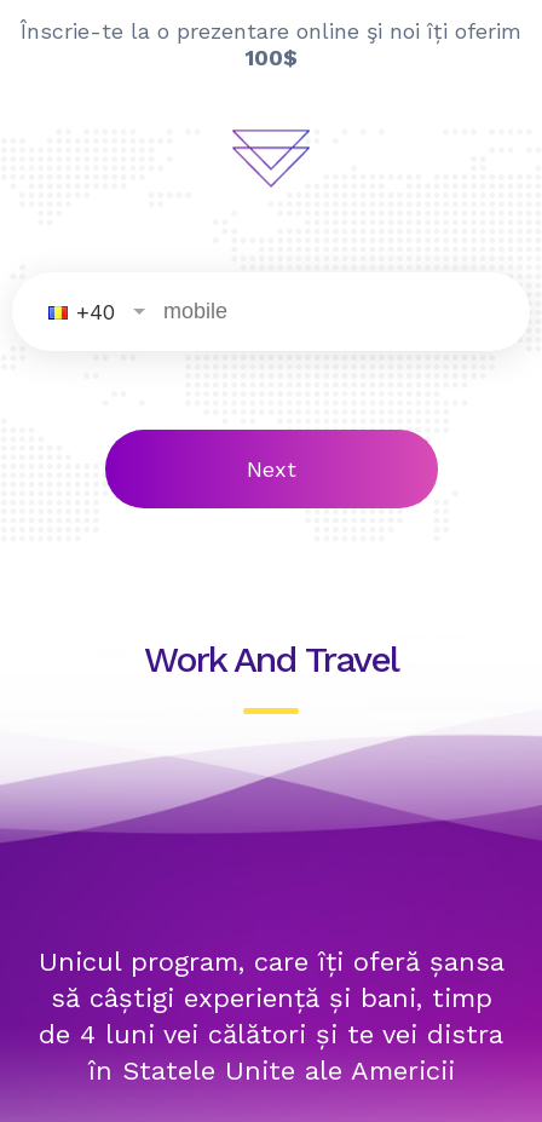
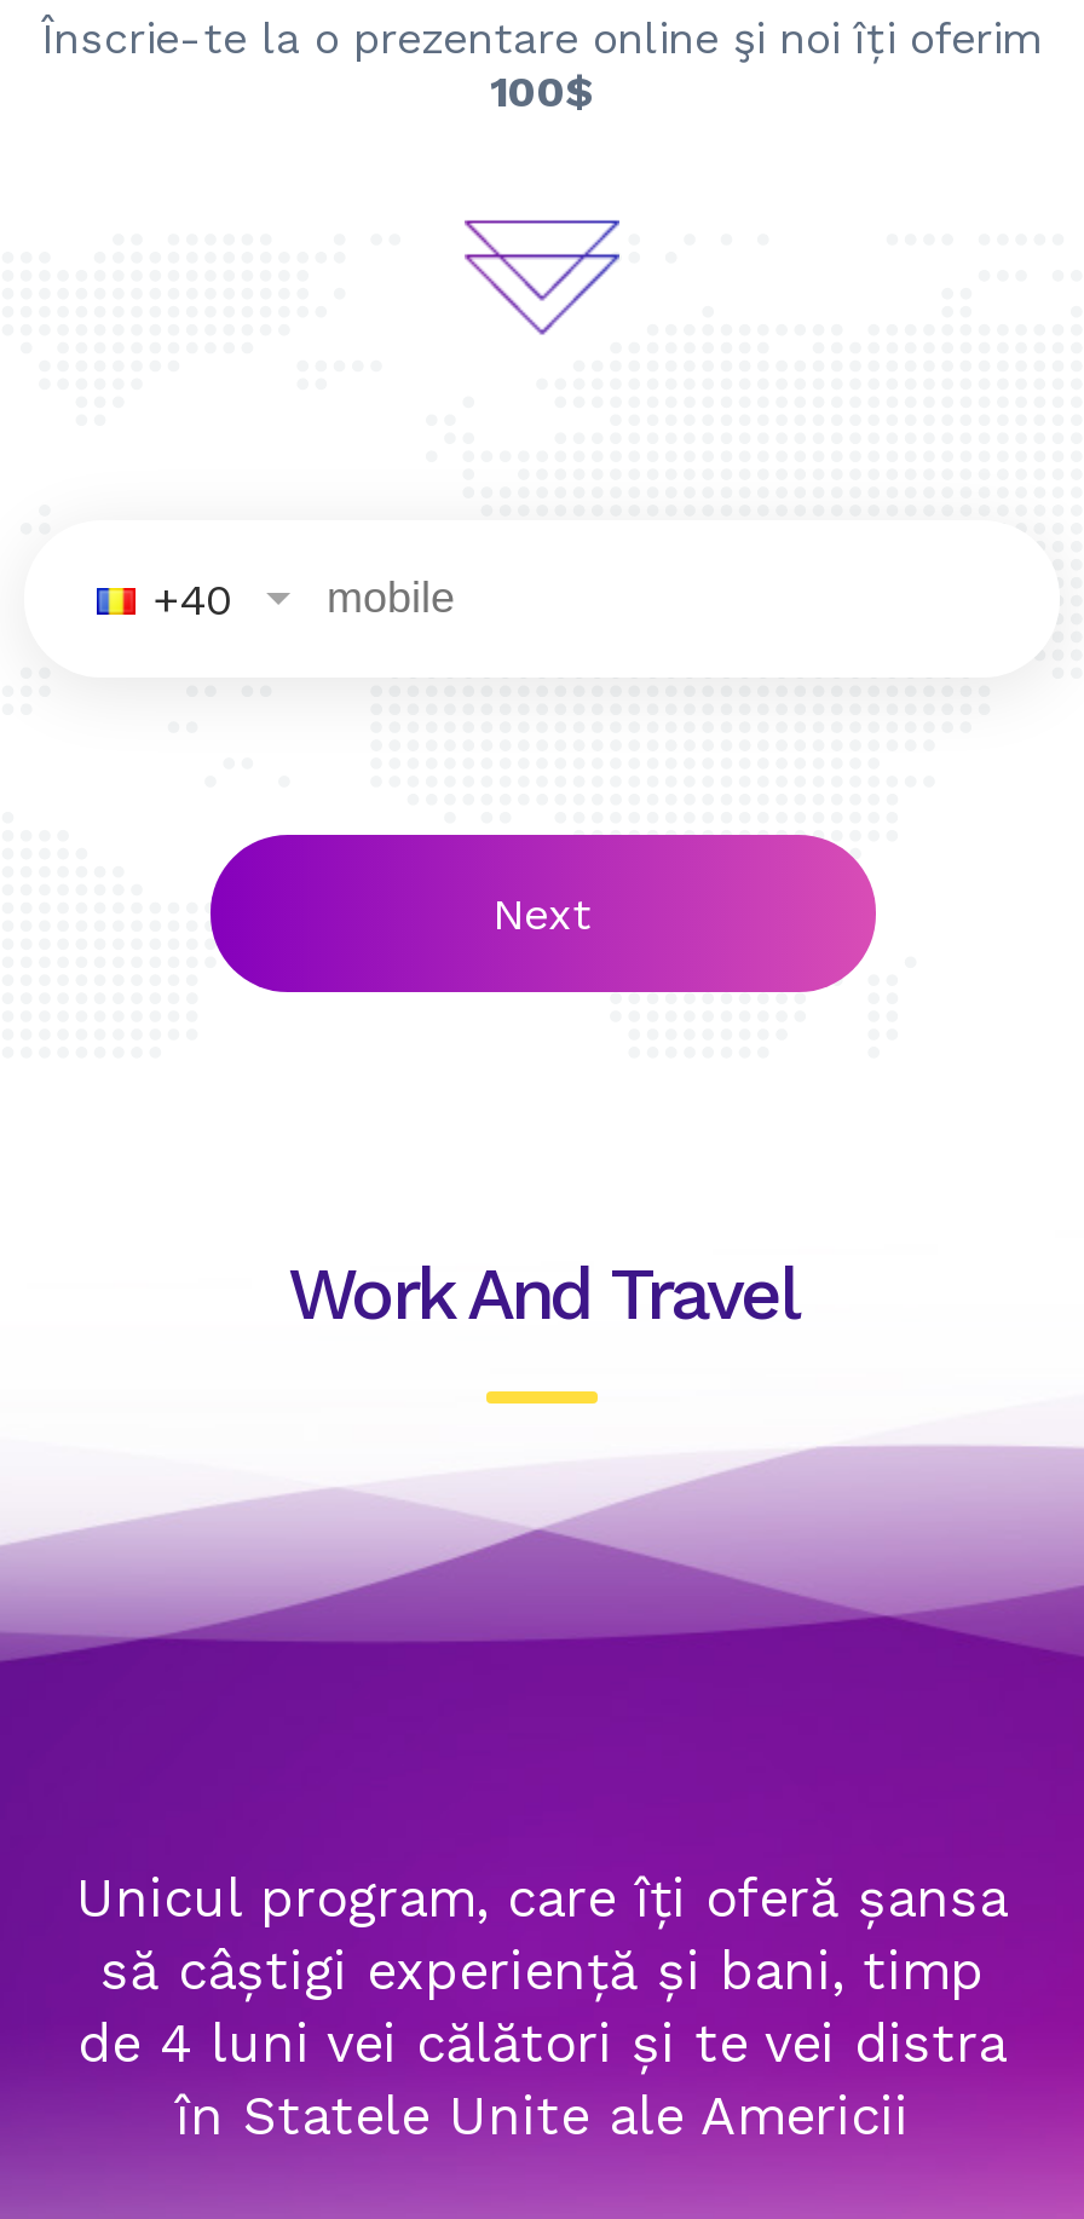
- [image]
+ [image]
